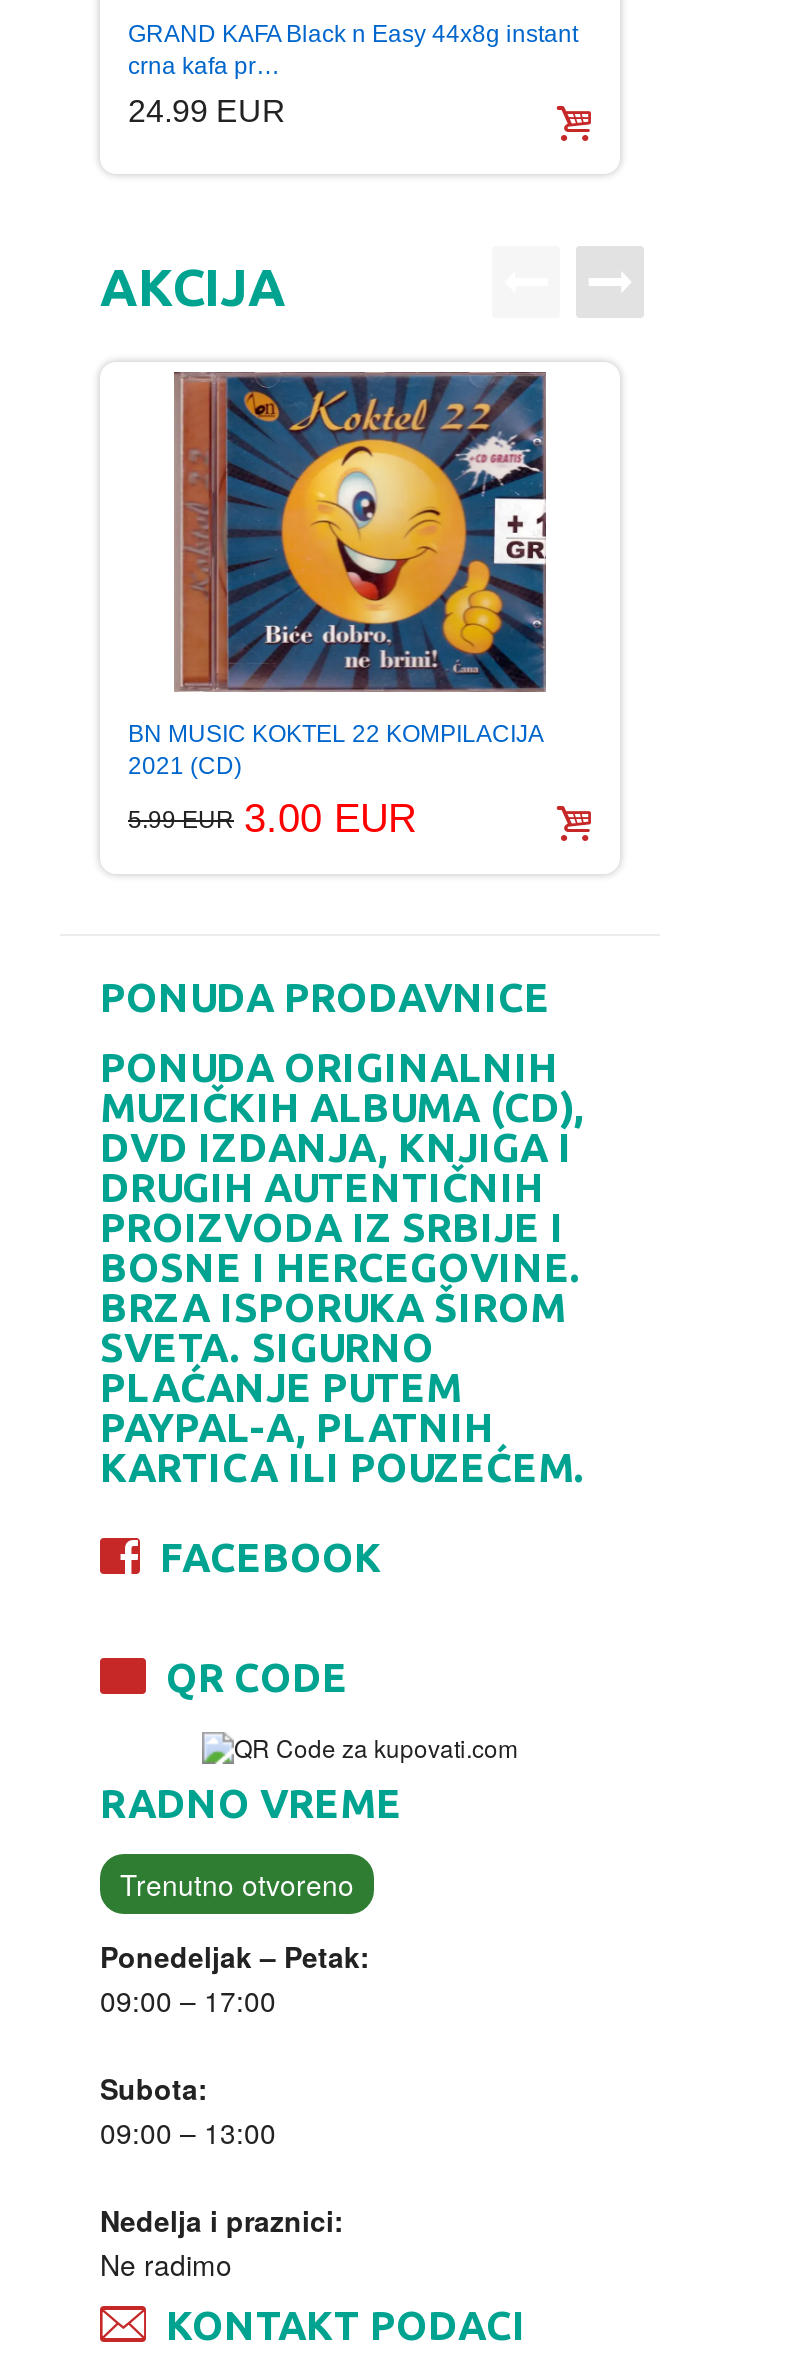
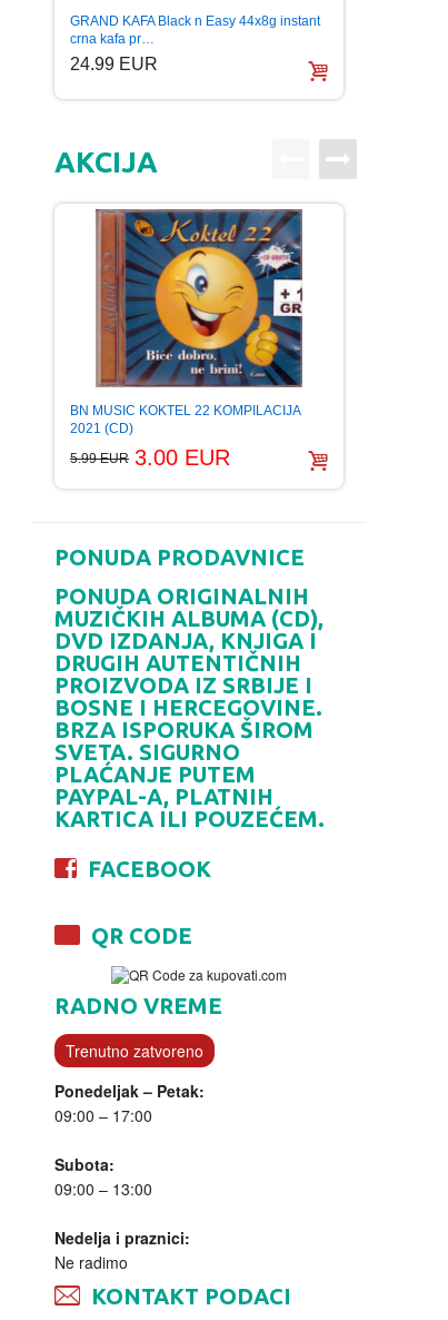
- Trenutno otvoreno
+ Trenutno zatvoreno
